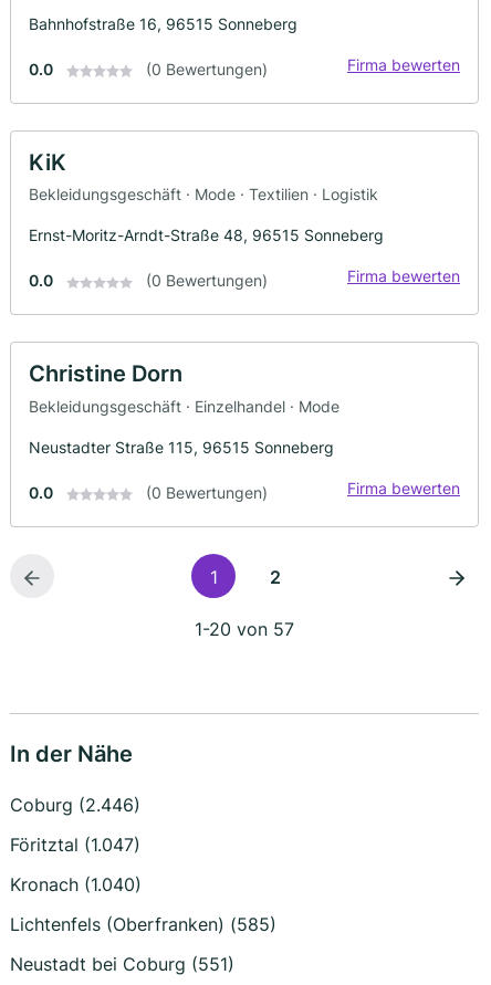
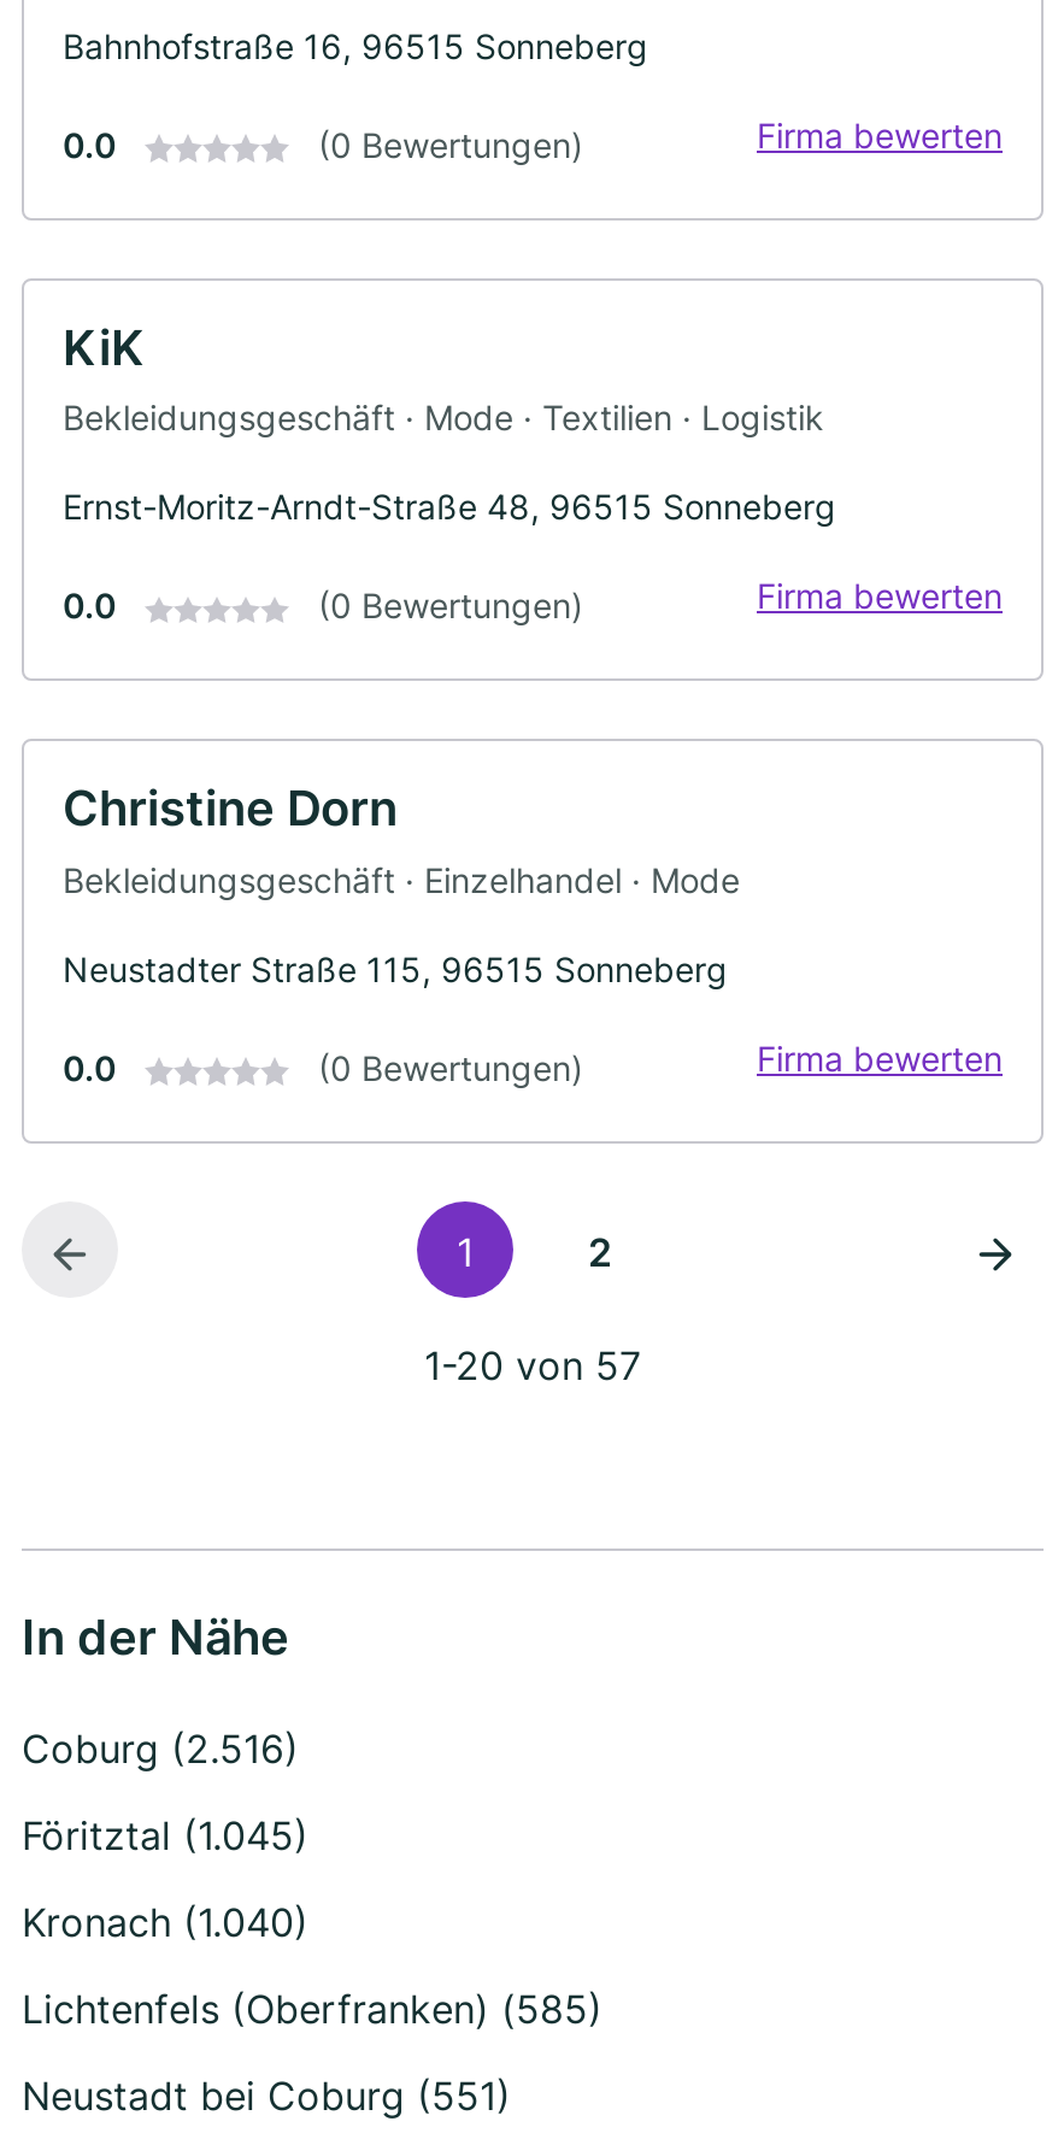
- Coburg (2.446)
+ Coburg (2.516)

- Föritztal (1.047)
+ Föritztal (1.045)
